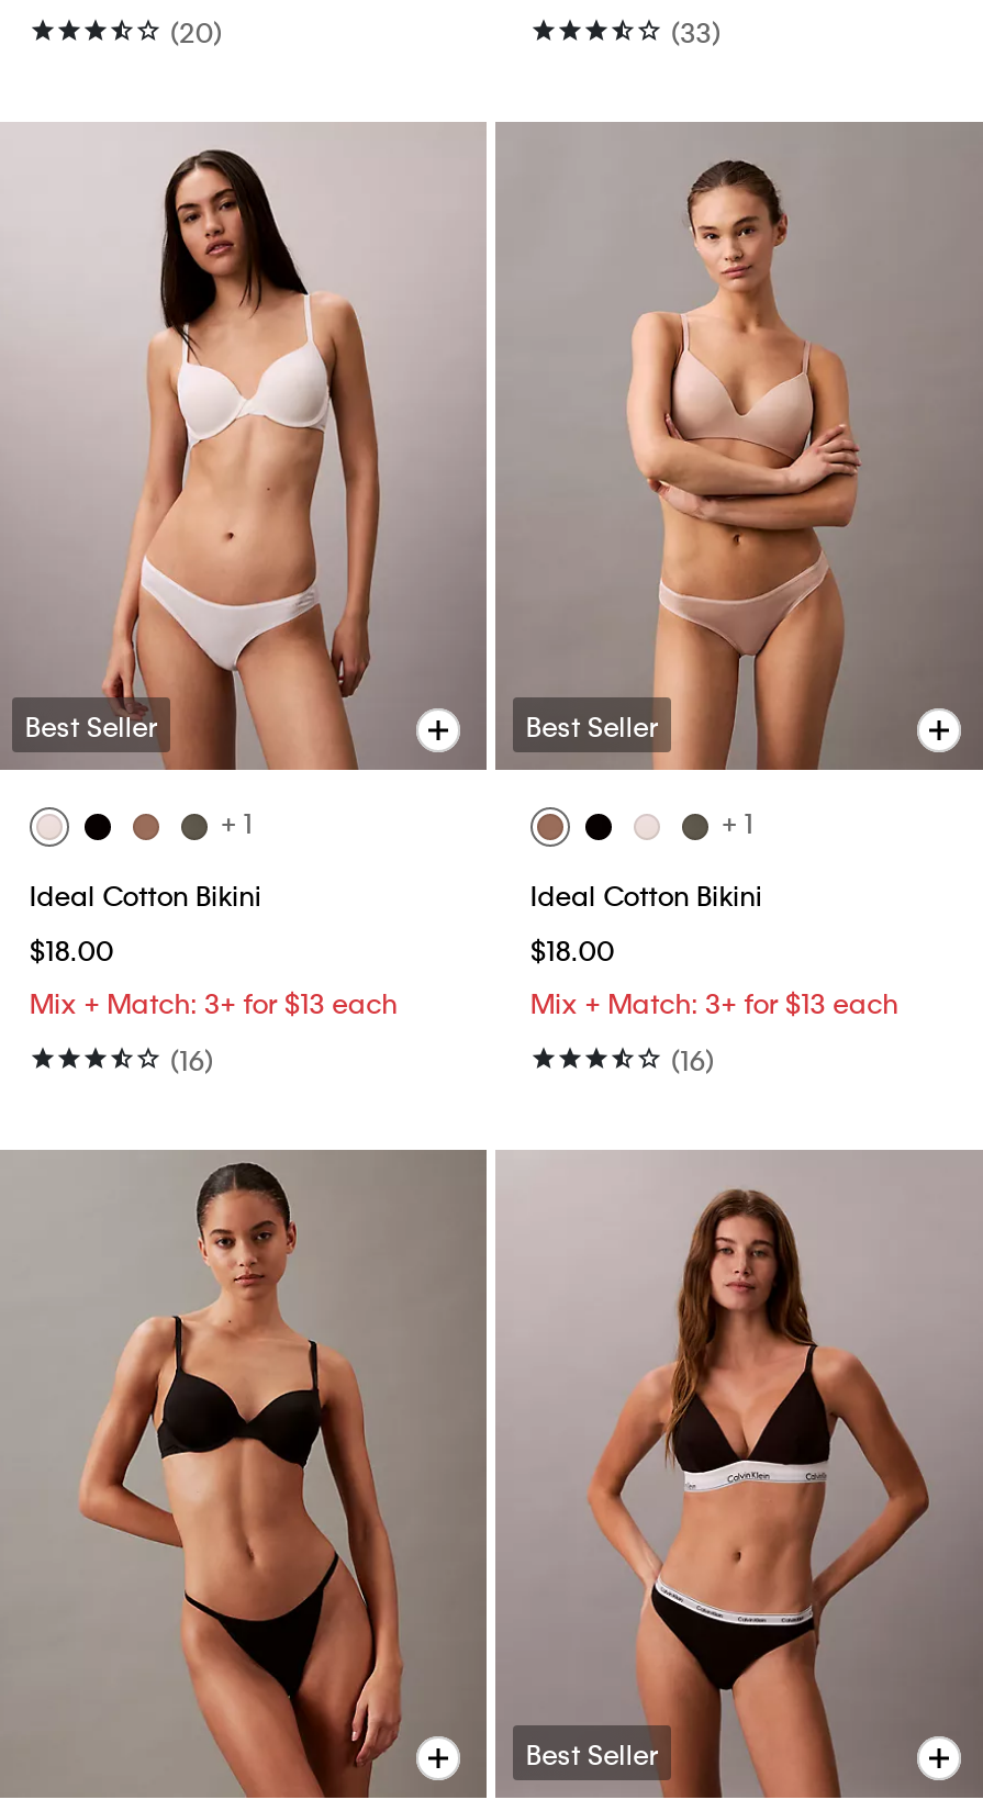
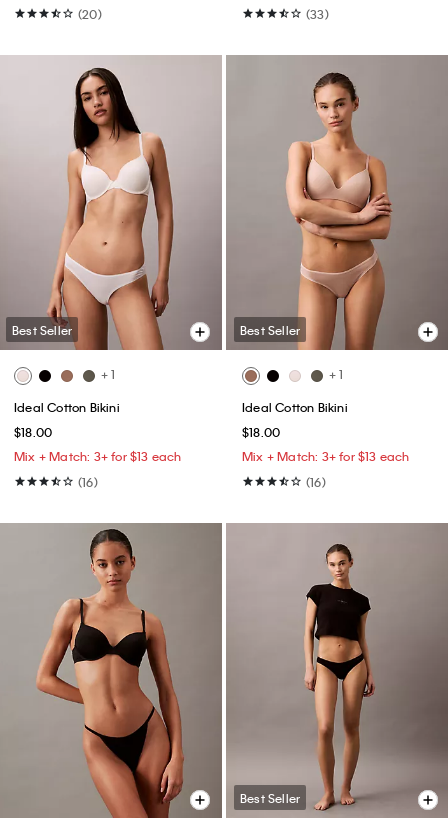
- [image]
+ [image]
